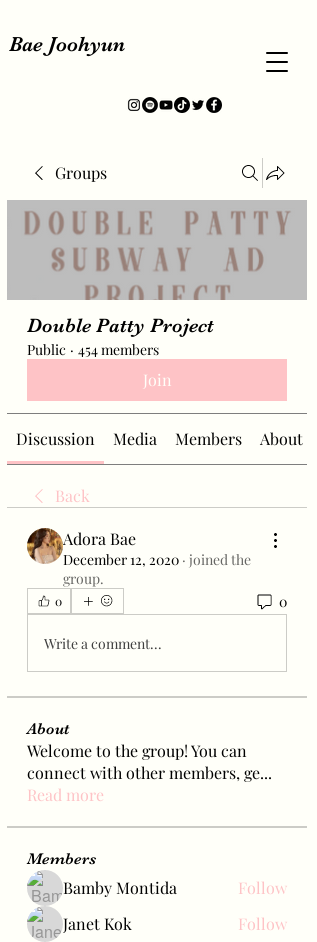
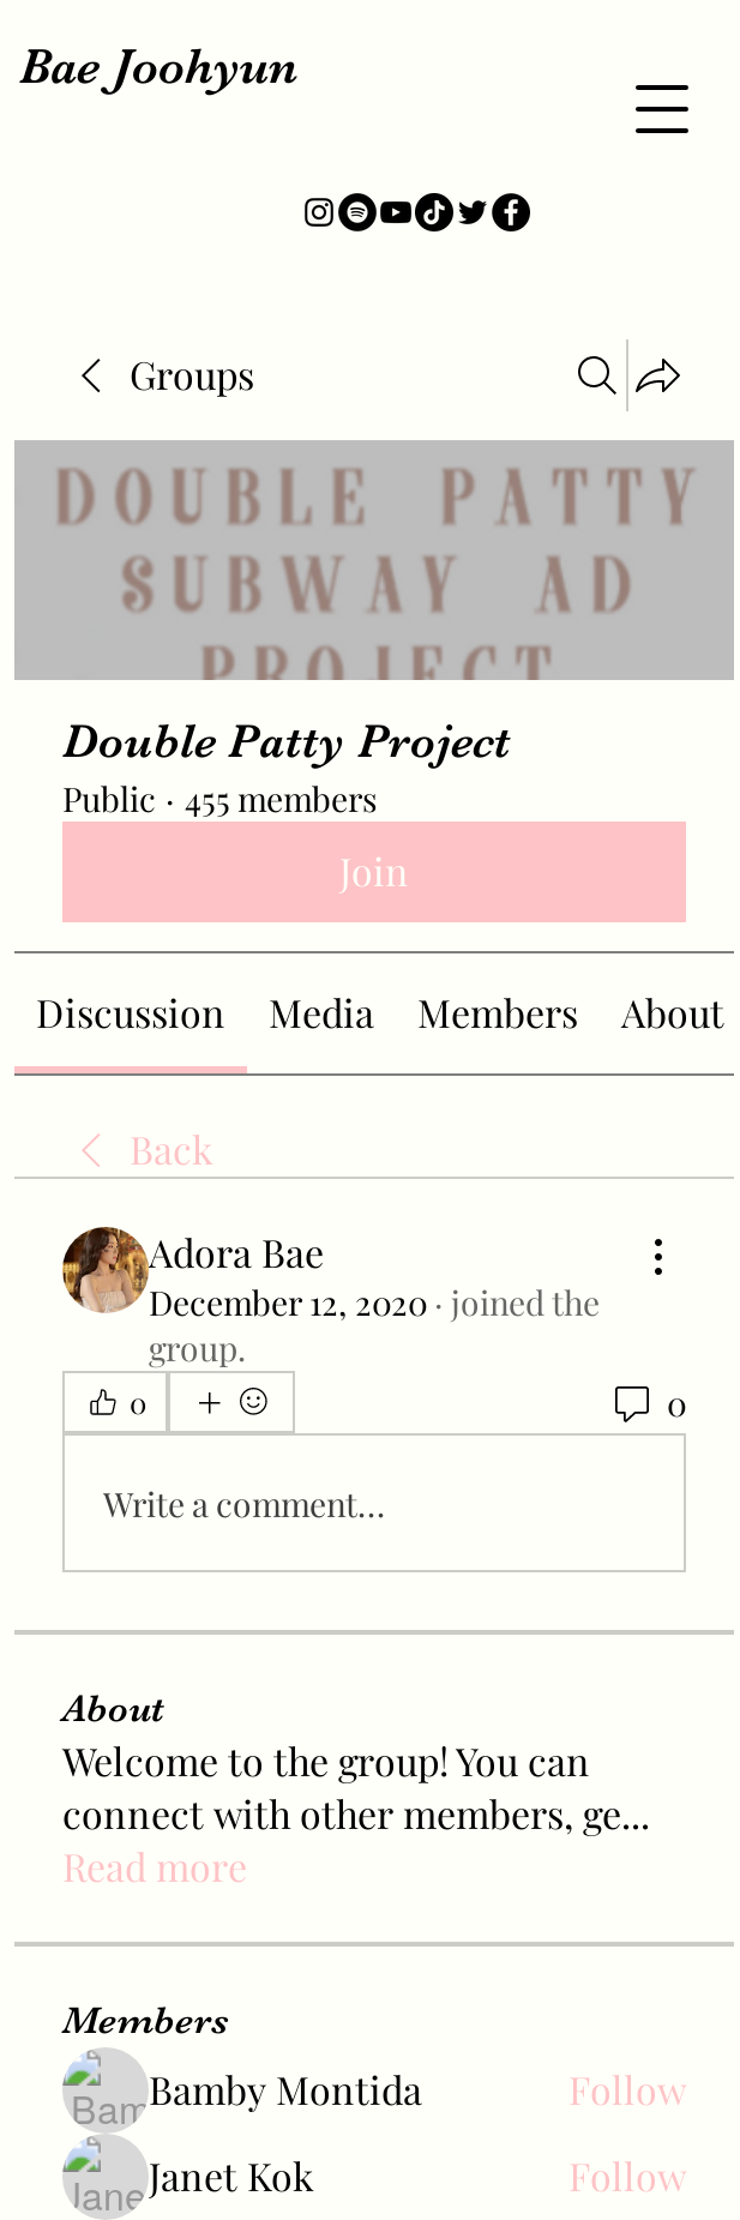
- Public · 454 members
+ Public · 455 members
